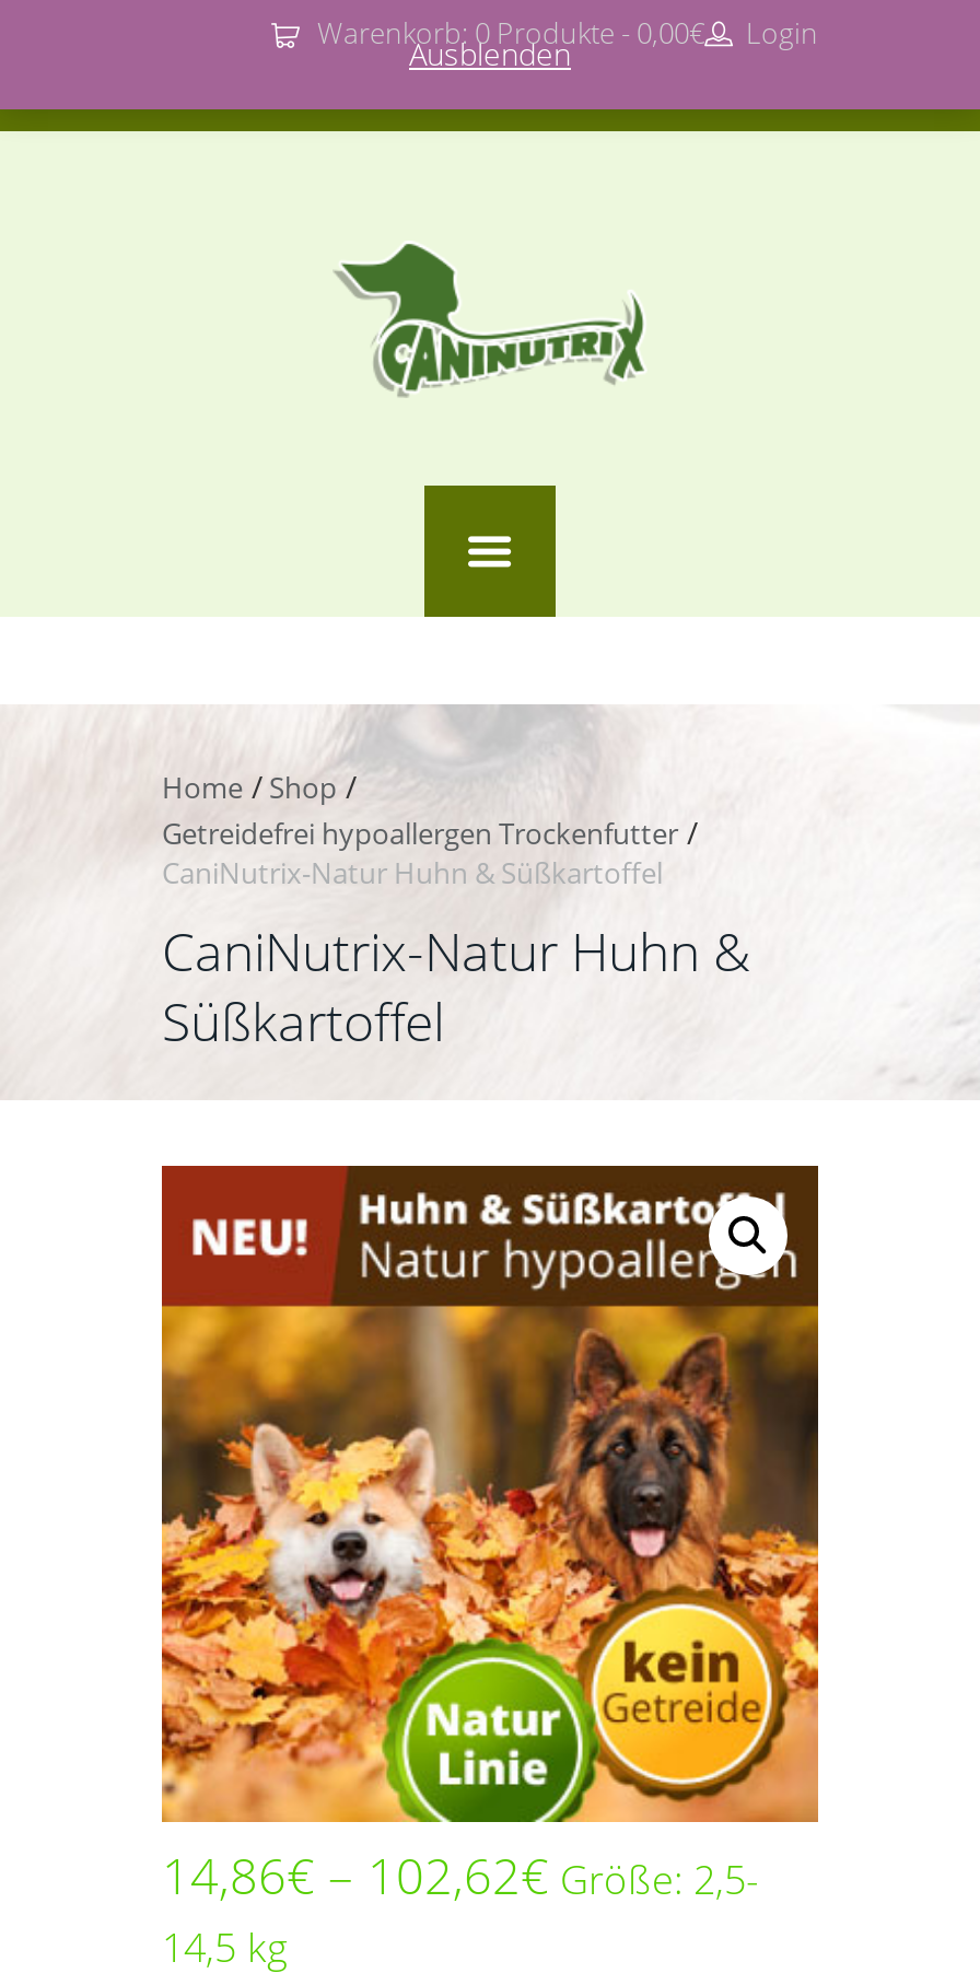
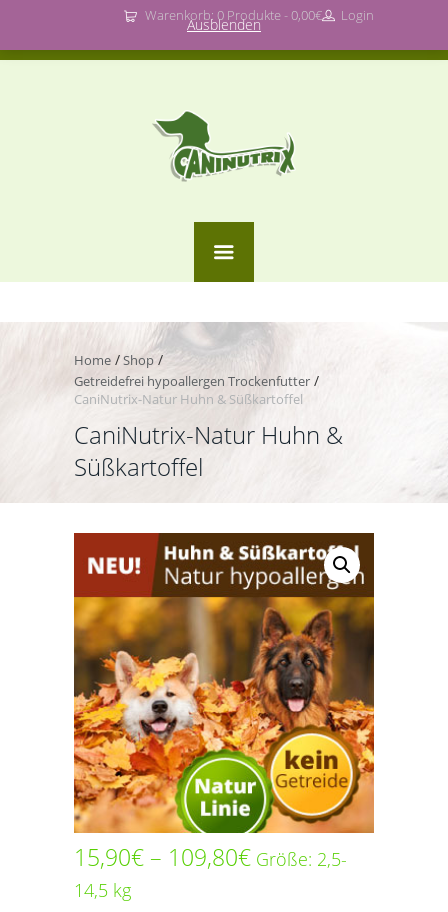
- 14,86€– 102,62€Größe: 2,5-
+ 15,90€– 109,80€Größe: 2,5-
